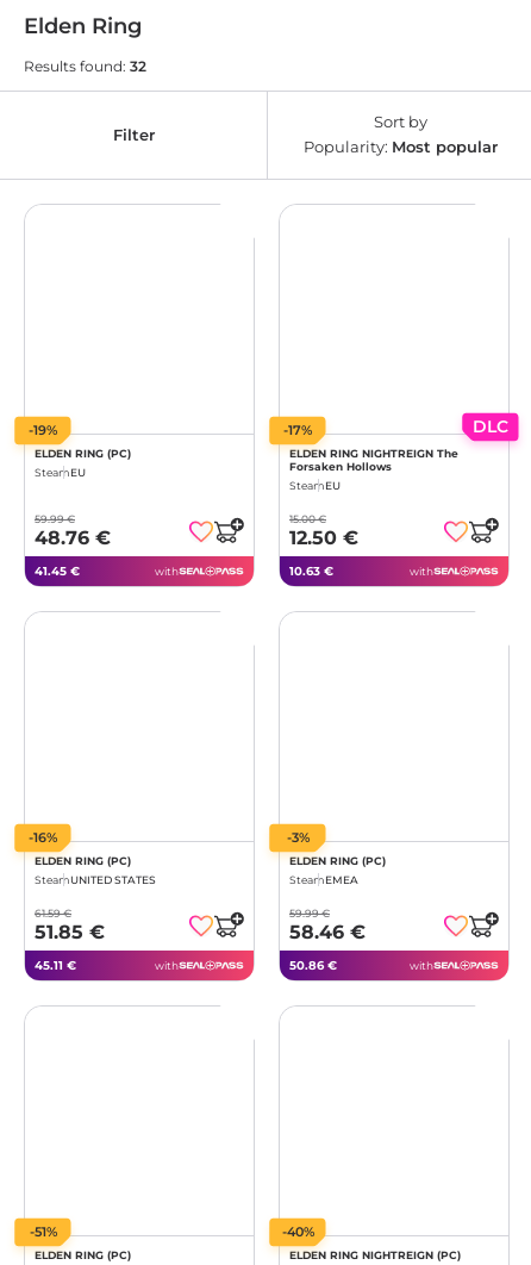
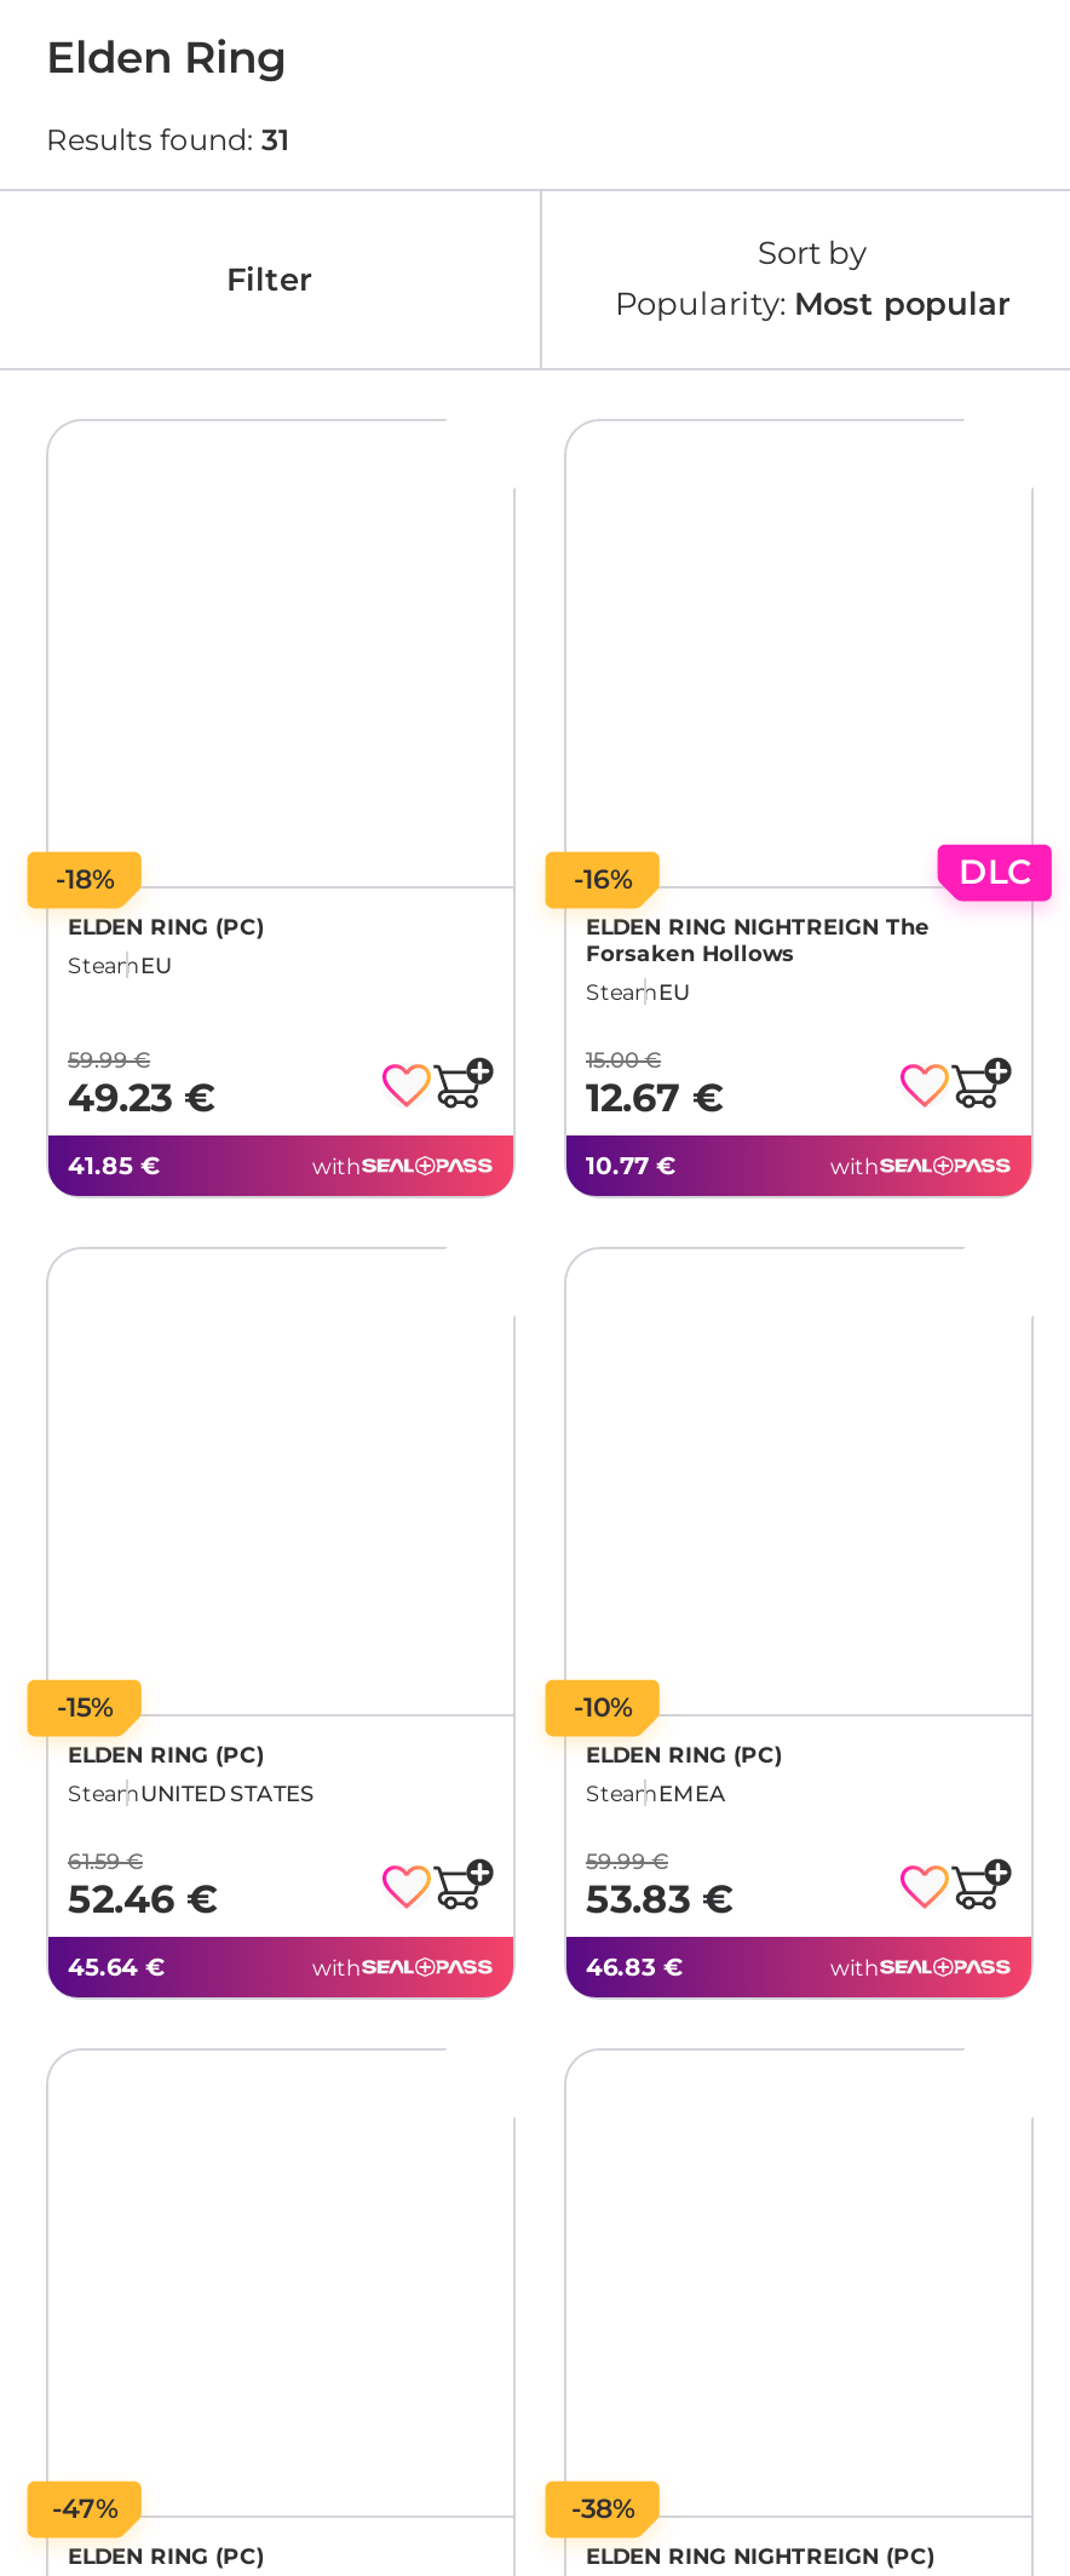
- Results found: 32
+ Results found: 31

- -19%
+ -18%

- -17%
+ -16%

- 48.76 €
+ 49.23 €

- 12.50 €
+ 12.67 €

- 41.45 €
+ 41.85 €

- 10.63 €
+ 10.77 €

- -16%
+ -15%

- -3%
+ -10%

- 51.85 €
+ 52.46 €

- 58.46 €
+ 53.83 €

- 45.11 €
+ 45.64 €

- 50.86 €
+ 46.83 €

- -51%
+ -47%

- -40%
+ -38%
